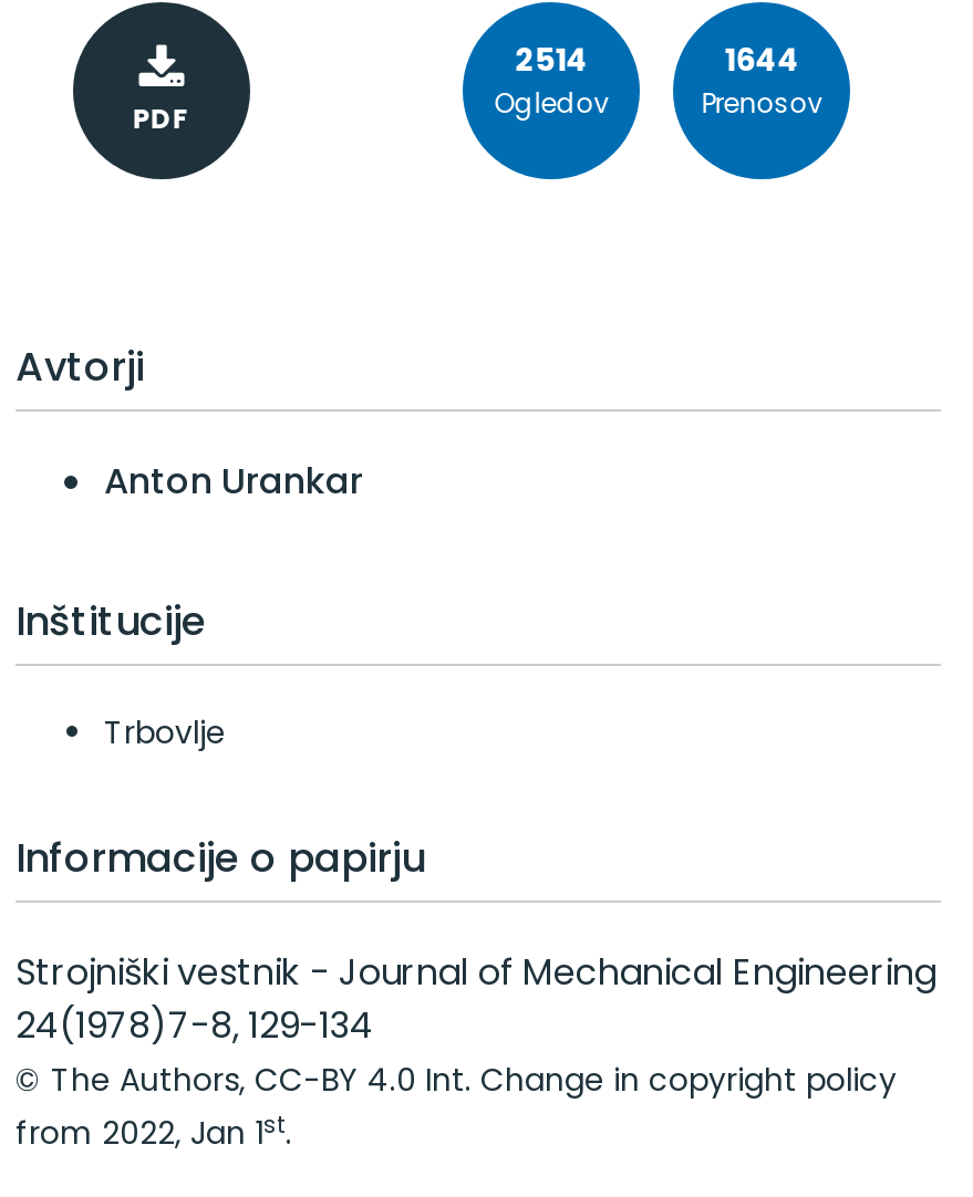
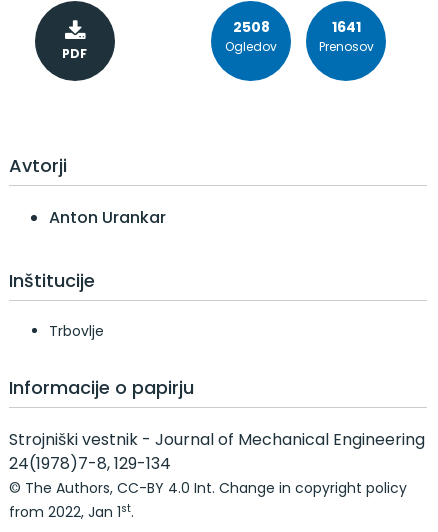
- 2514
+ 2508

- 1644
+ 1641
